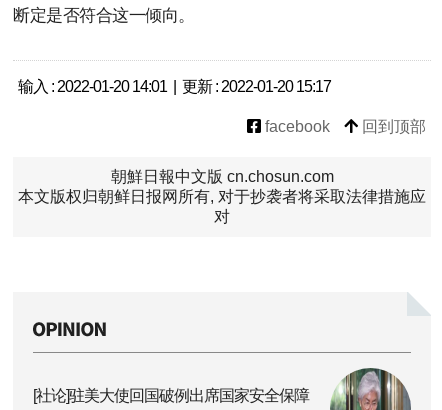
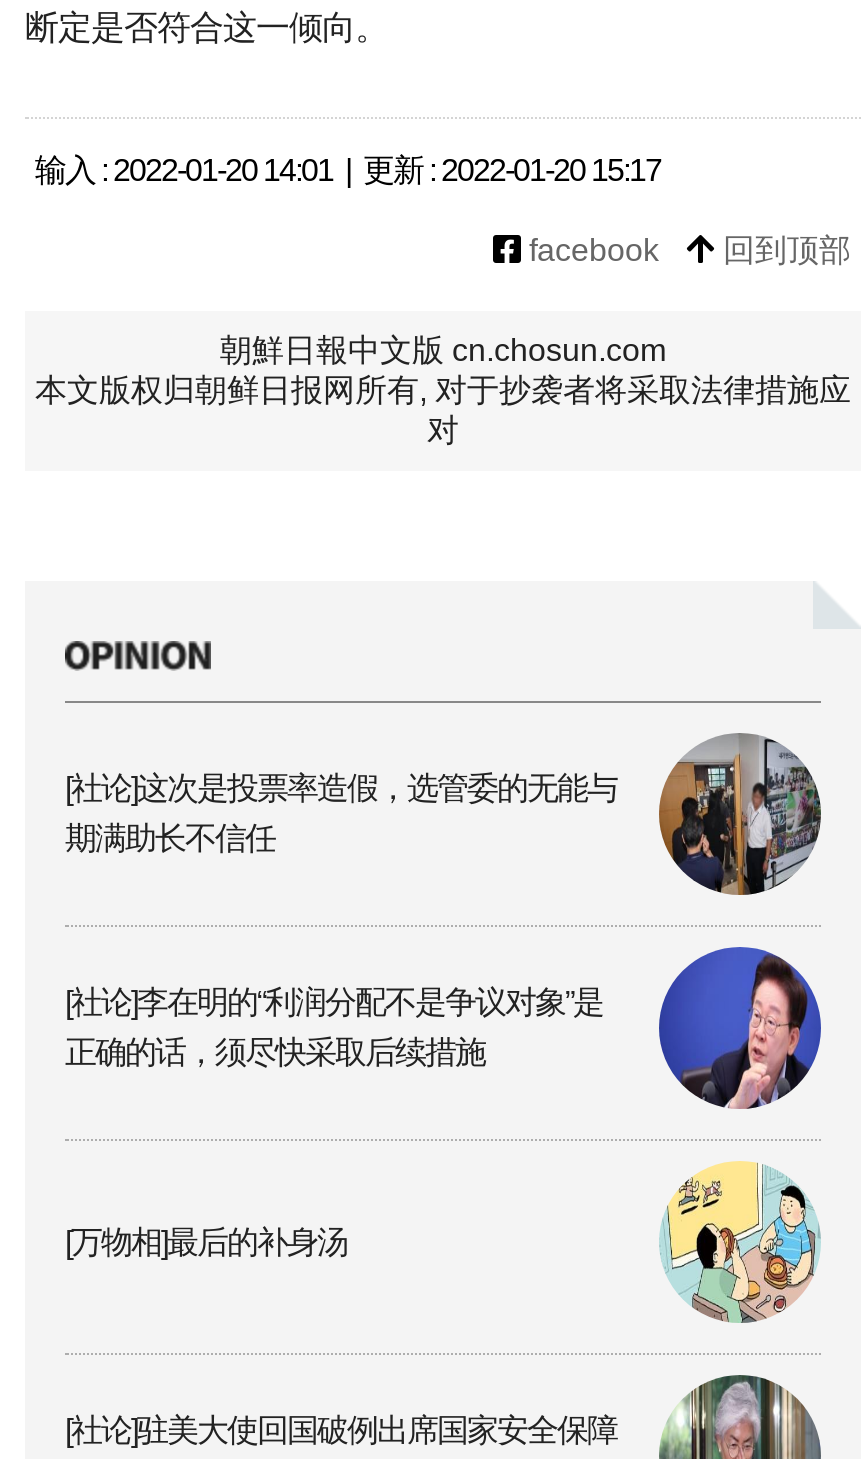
+ [image]
+ [社论]这次是投票率造假，选管委的无能与
+ 期满助长不信任

+ [image]
+ [社论]李在明的“利润分配不是争议对象”是
+ 正确的话，须尽快采取后续措施

+ [万物相]最后的补身汤

+ [image]
